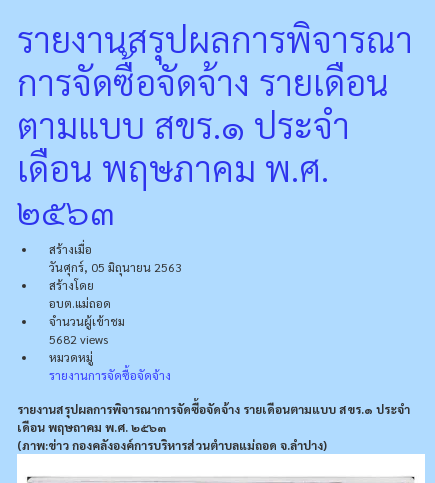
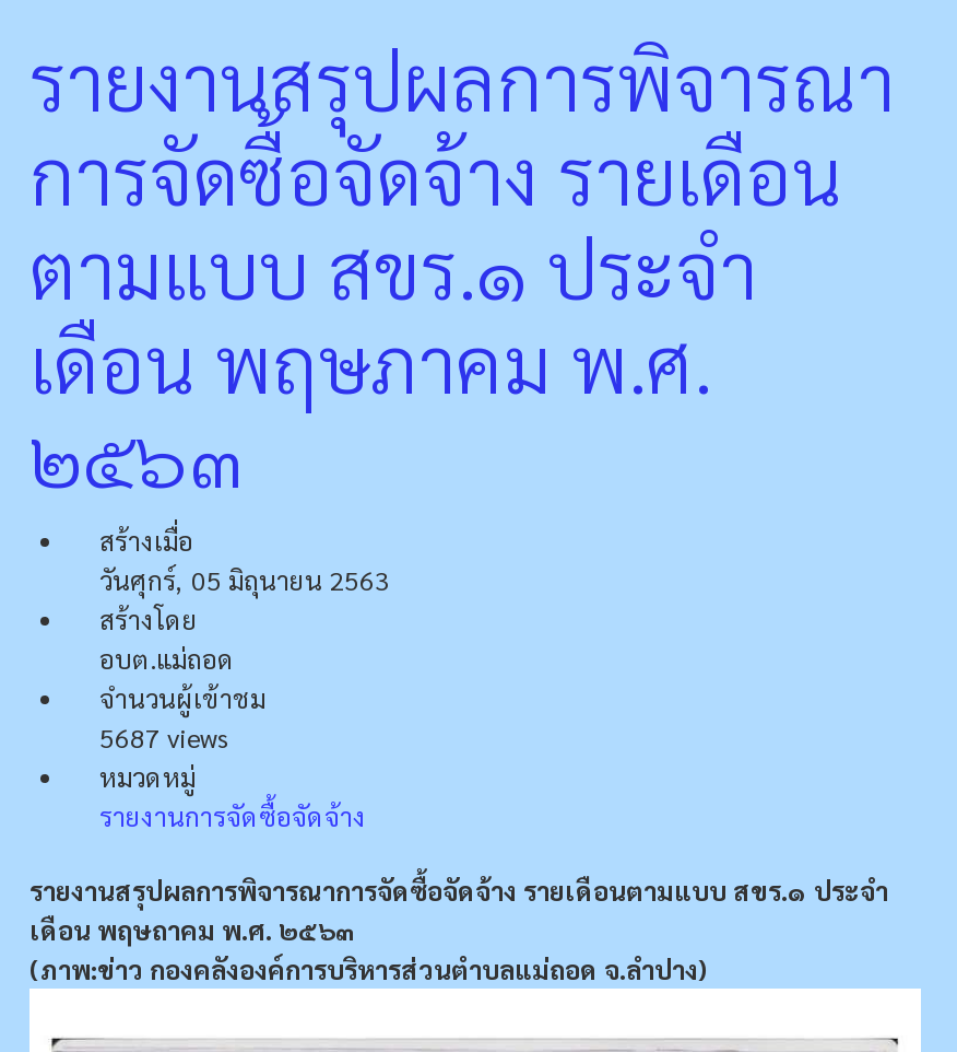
- 5682 views
+ 5687 views
